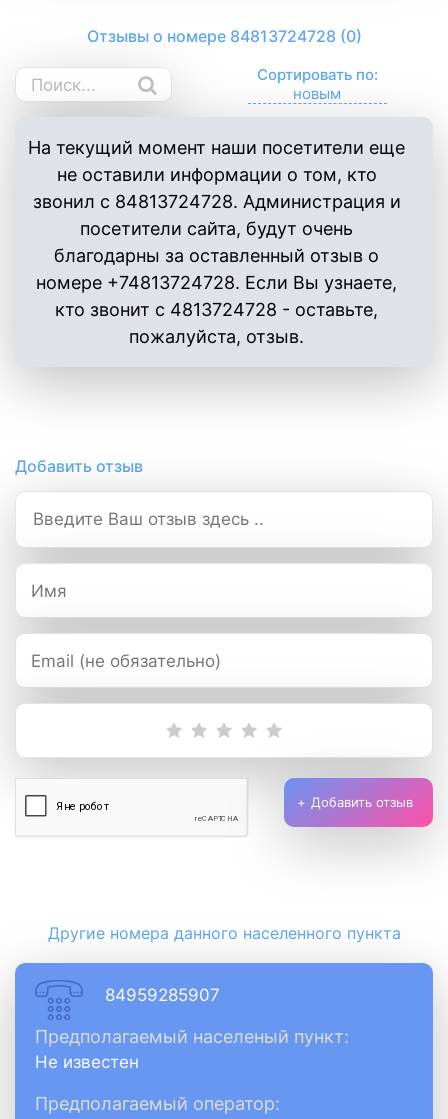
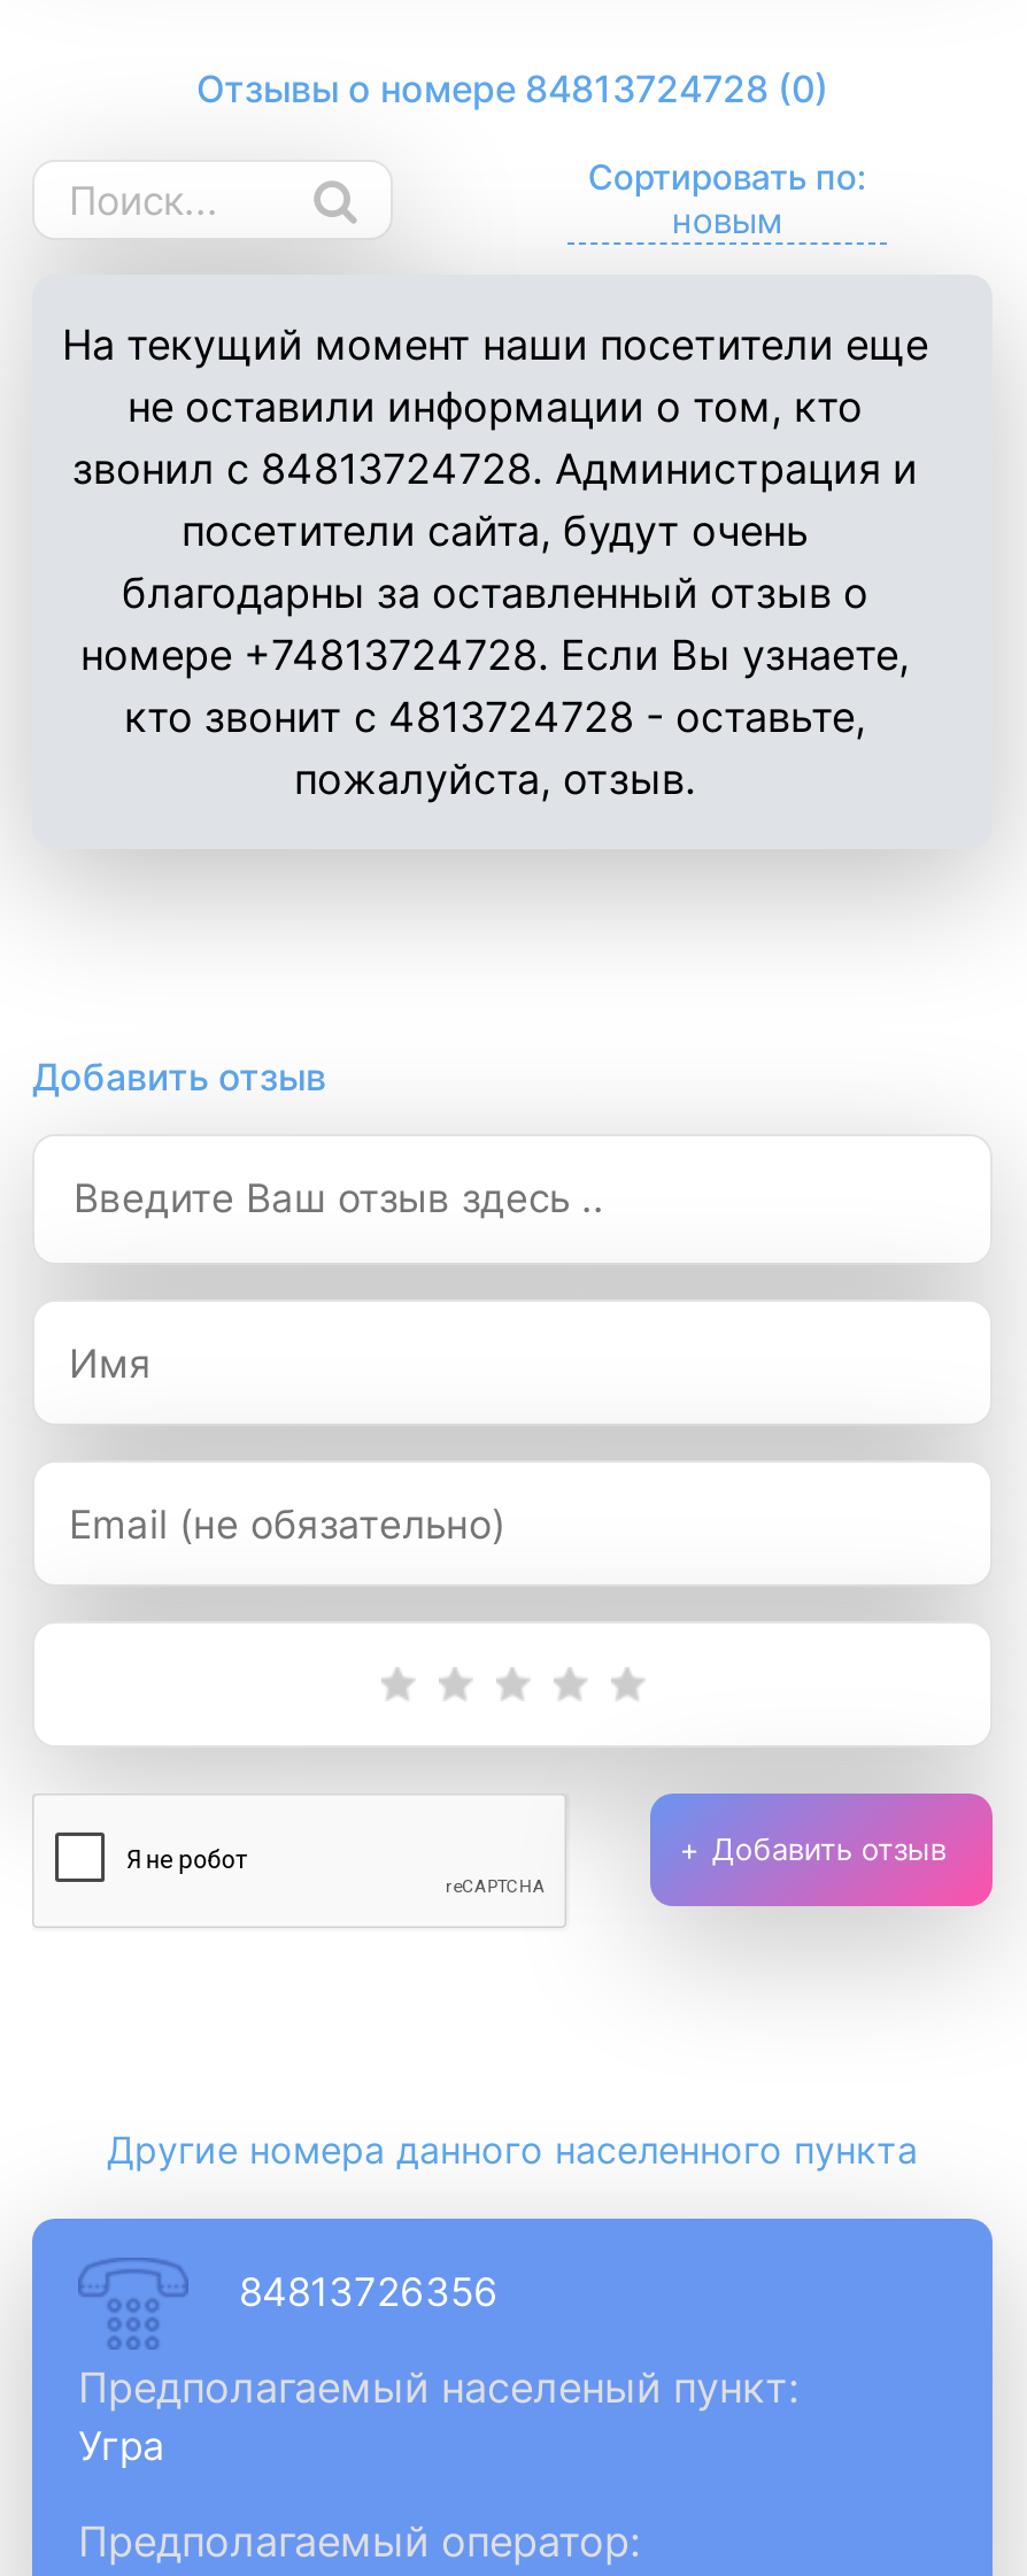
- 84959285907
+ 84813726356

- Не известен
+ Угра
